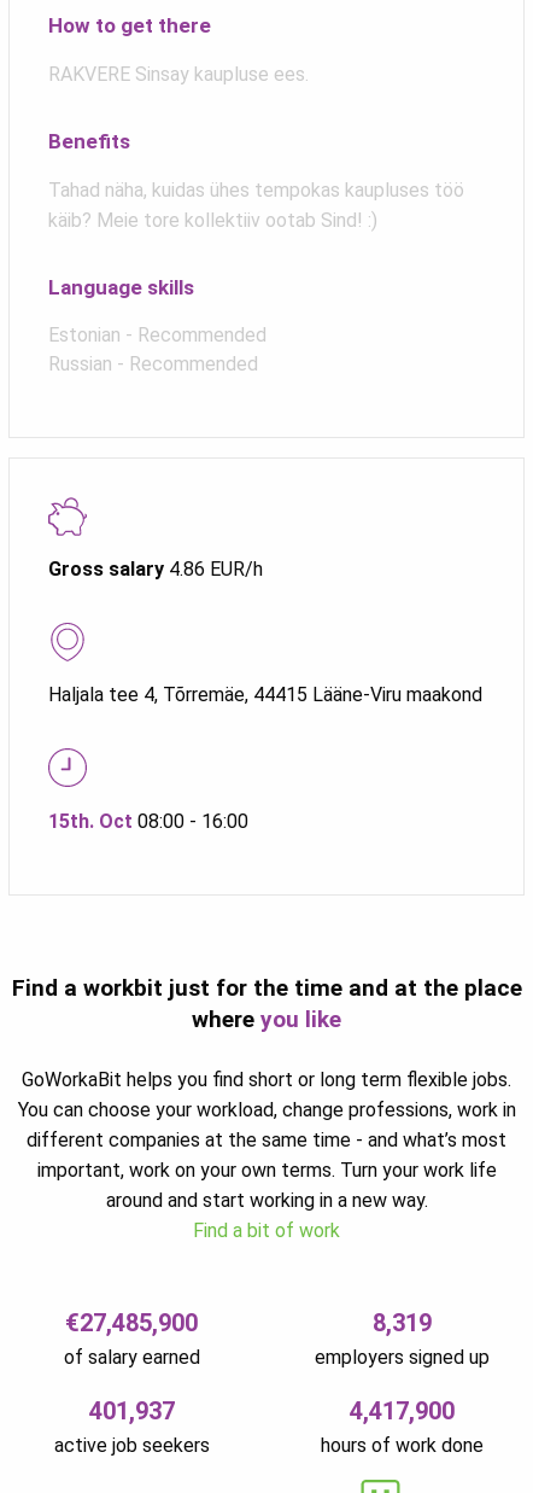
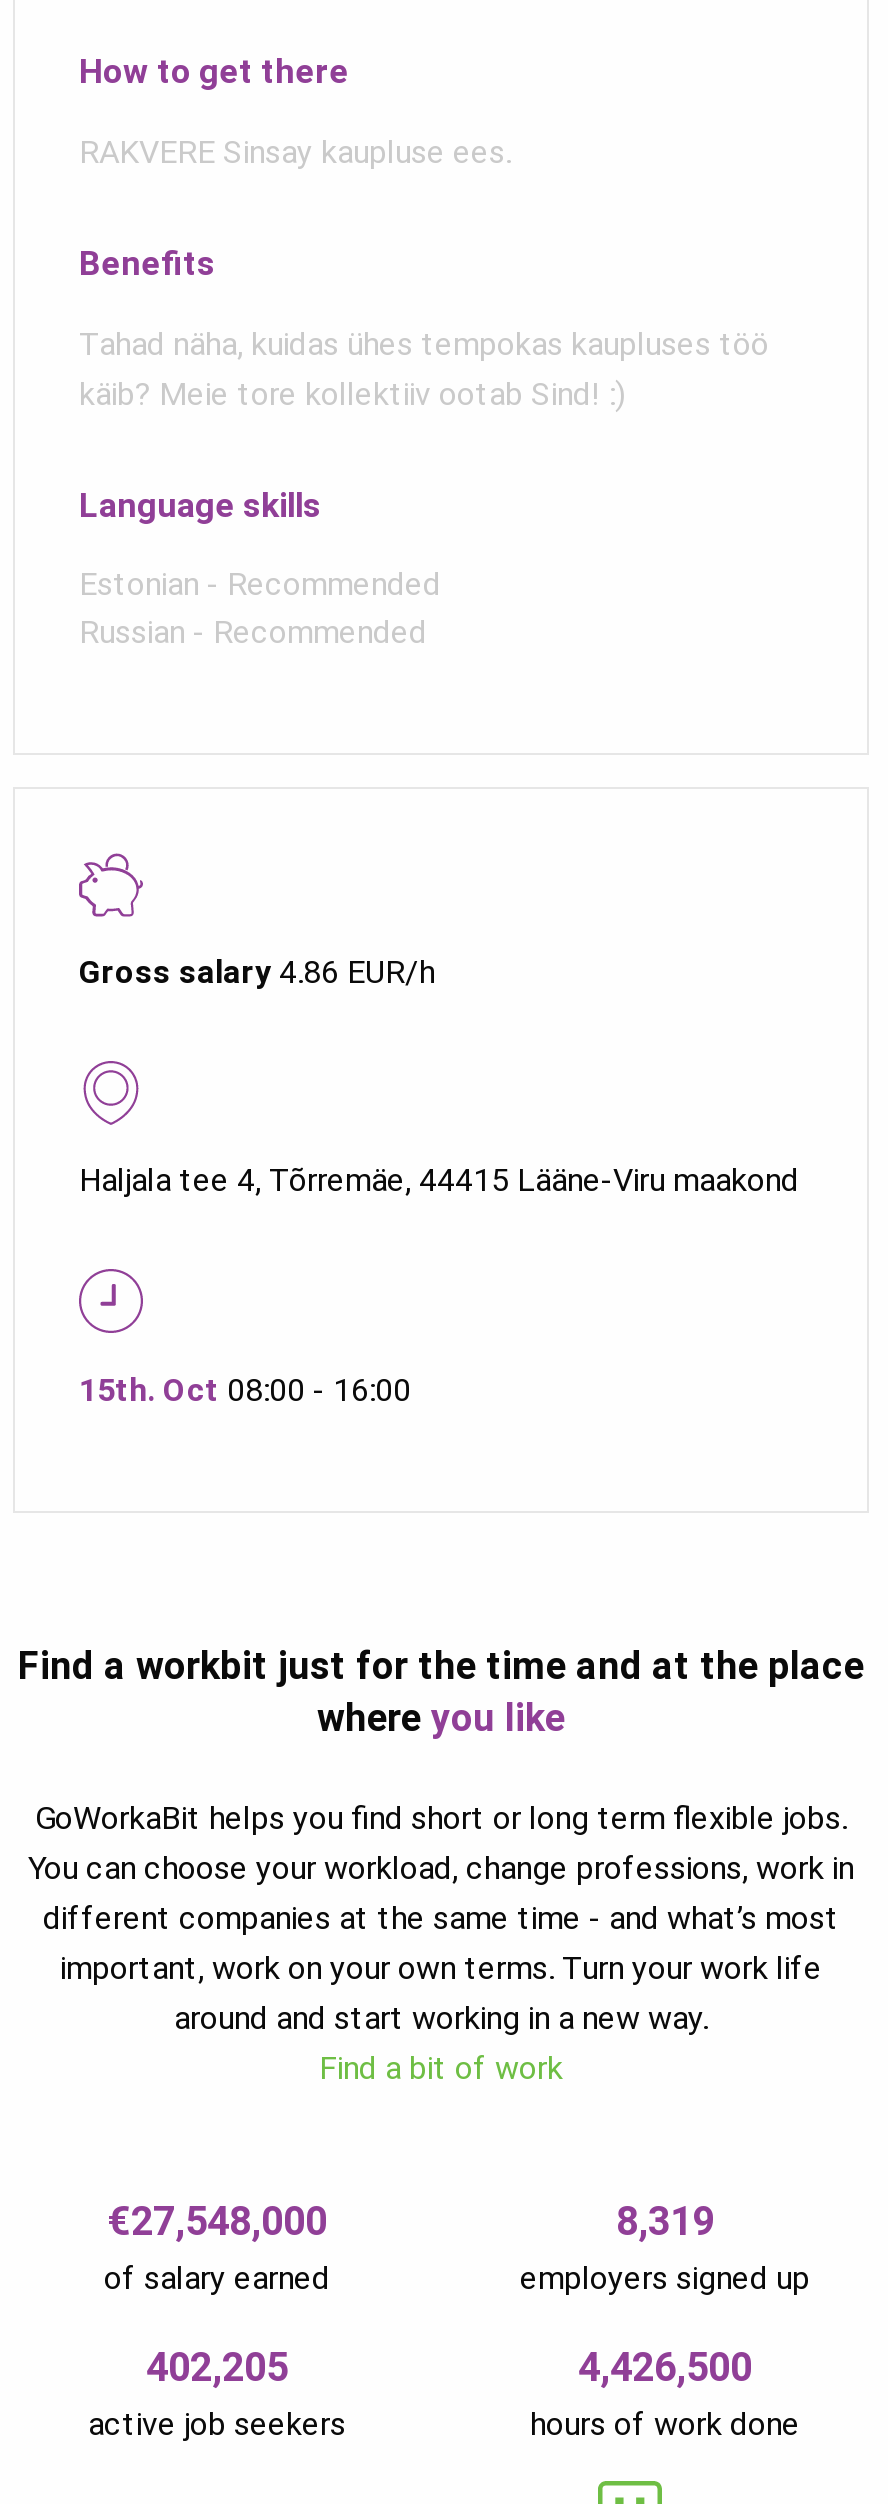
- €27,485,900
+ €27,548,000

- 401,937
+ 402,205

- 4,417,900
+ 4,426,500
